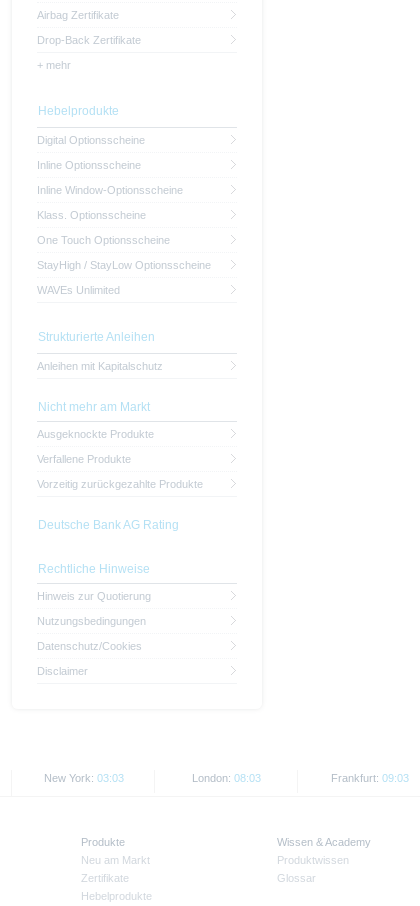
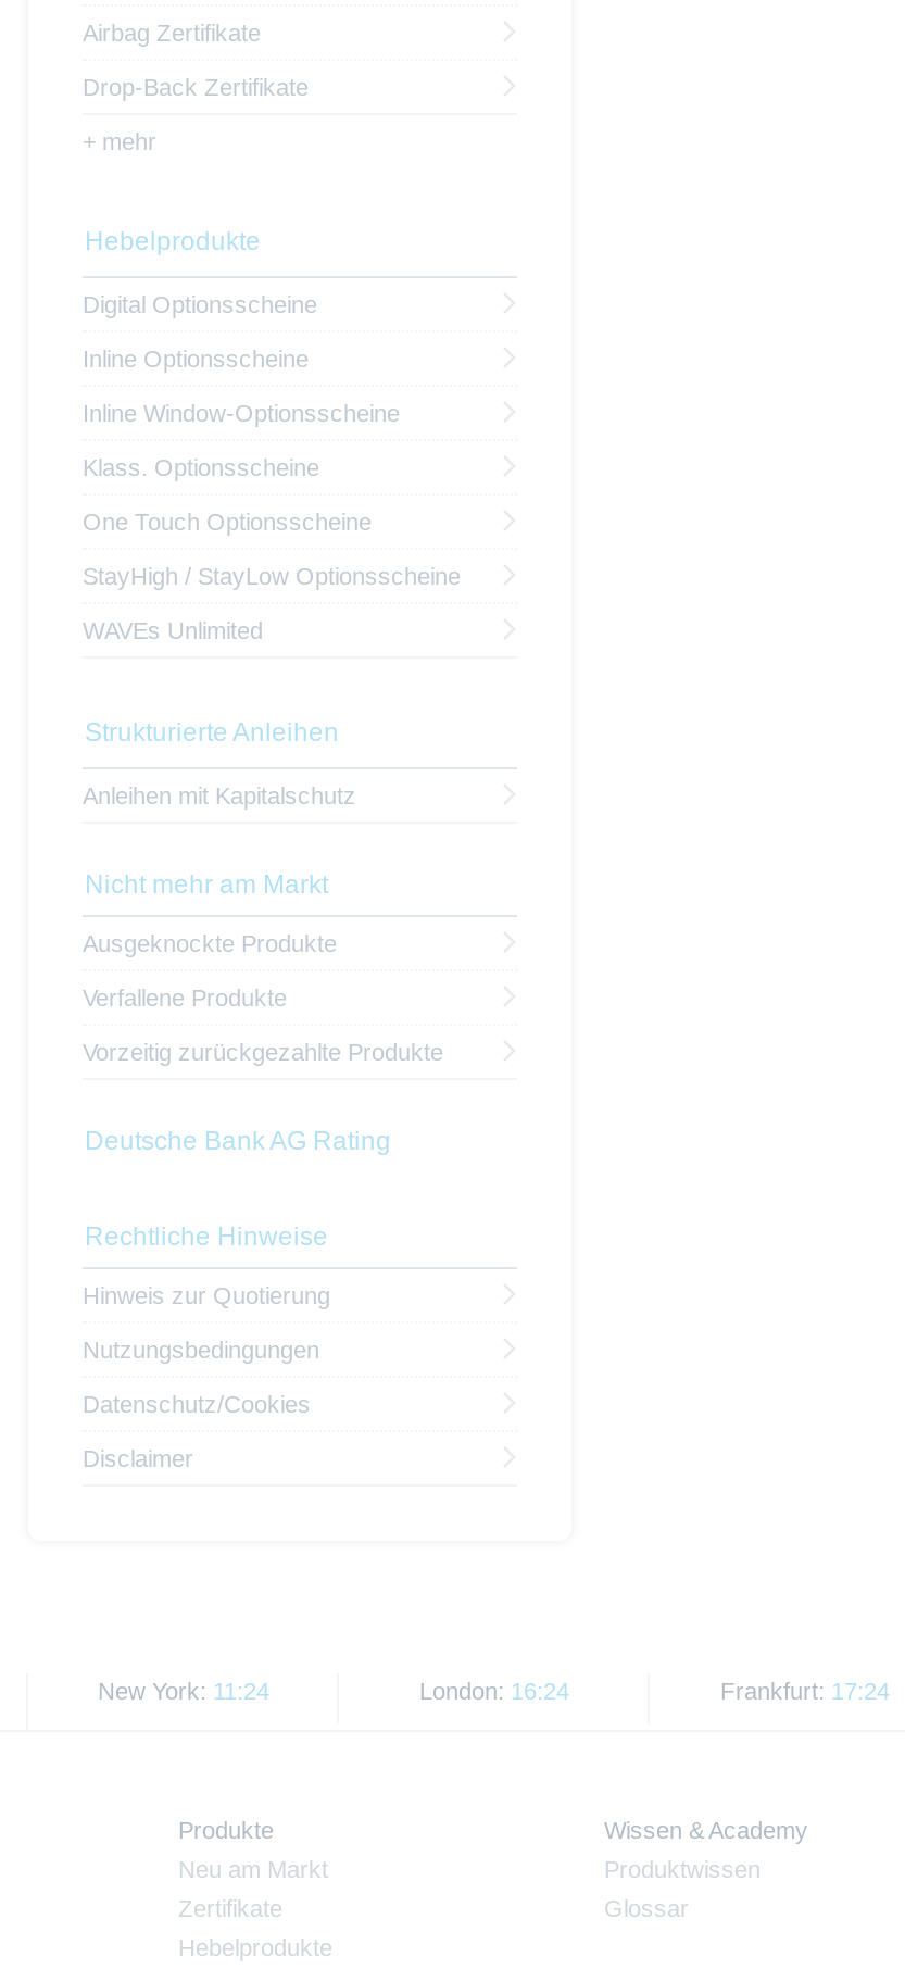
- New York: 03:03
+ New York: 11:24

- London: 08:03
+ London: 16:24

- Frankfurt: 09:03
+ Frankfurt: 17:24
